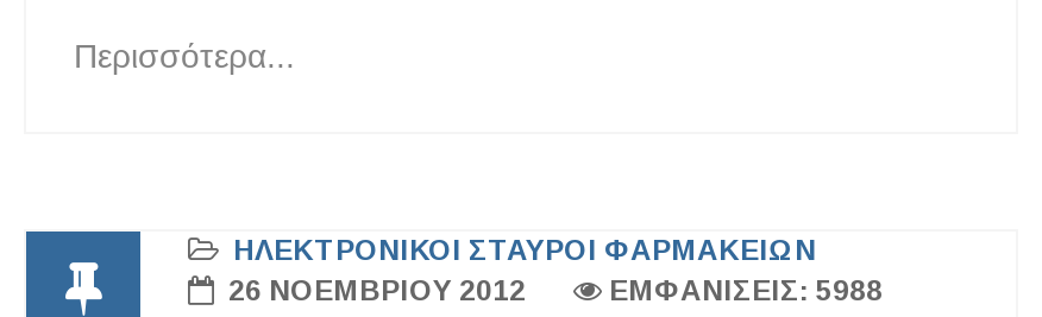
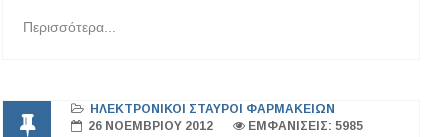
- ΕΜΦΑΝΊΣΕΙΣ: 5988
+ ΕΜΦΑΝΊΣΕΙΣ: 5985
